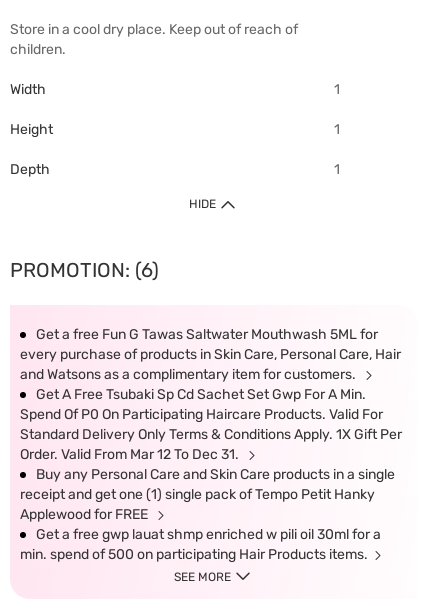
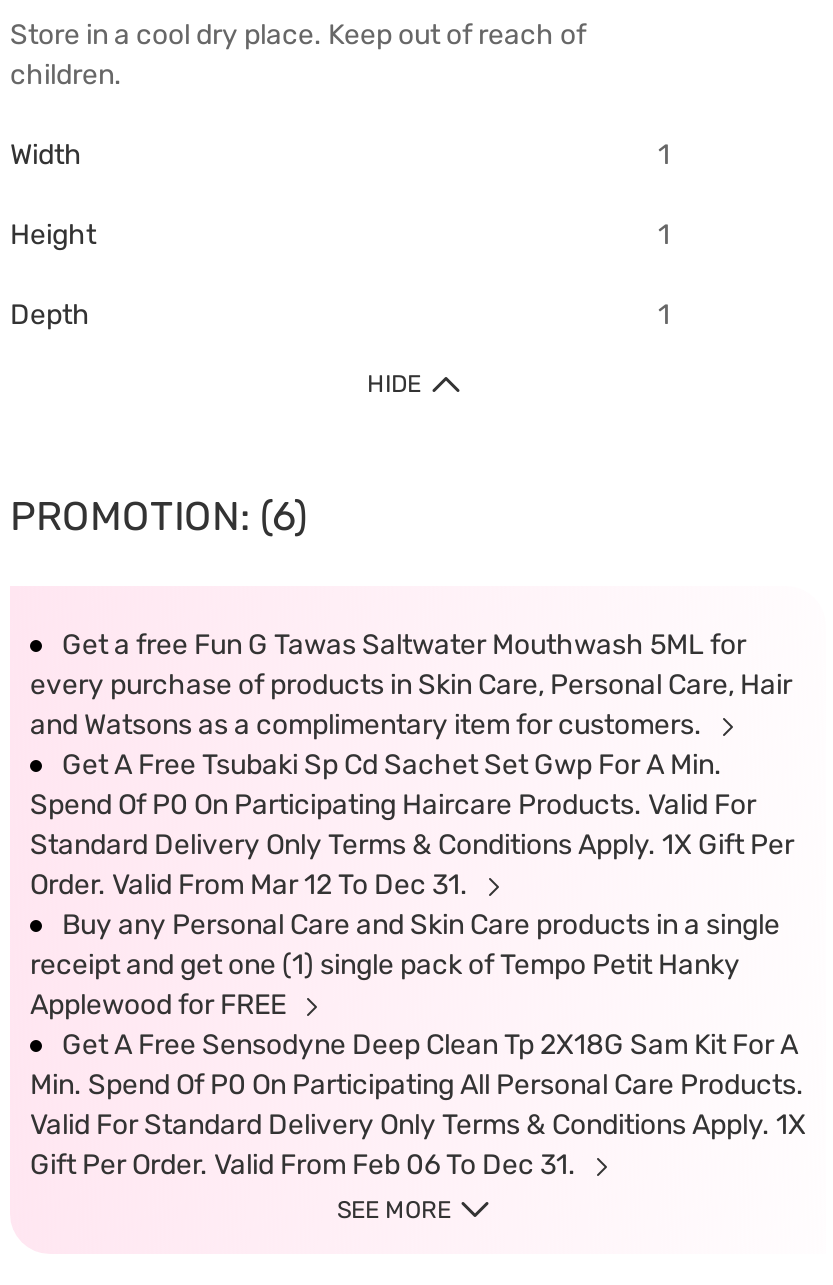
- Get a free gwp lauat shmp enriched w pili oil 30ml for a
- min. spend of 500 on participating Hair Products items.
+ Get A Free Sensodyne Deep Clean Tp 2X18G Sam Kit For A
+ Min. Spend Of P0 On Participating All Personal Care Products.
+ Valid For Standard Delivery Only Terms & Conditions Apply. 1X
+ Gift Per Order. Valid From Feb 06 To Dec 31.
